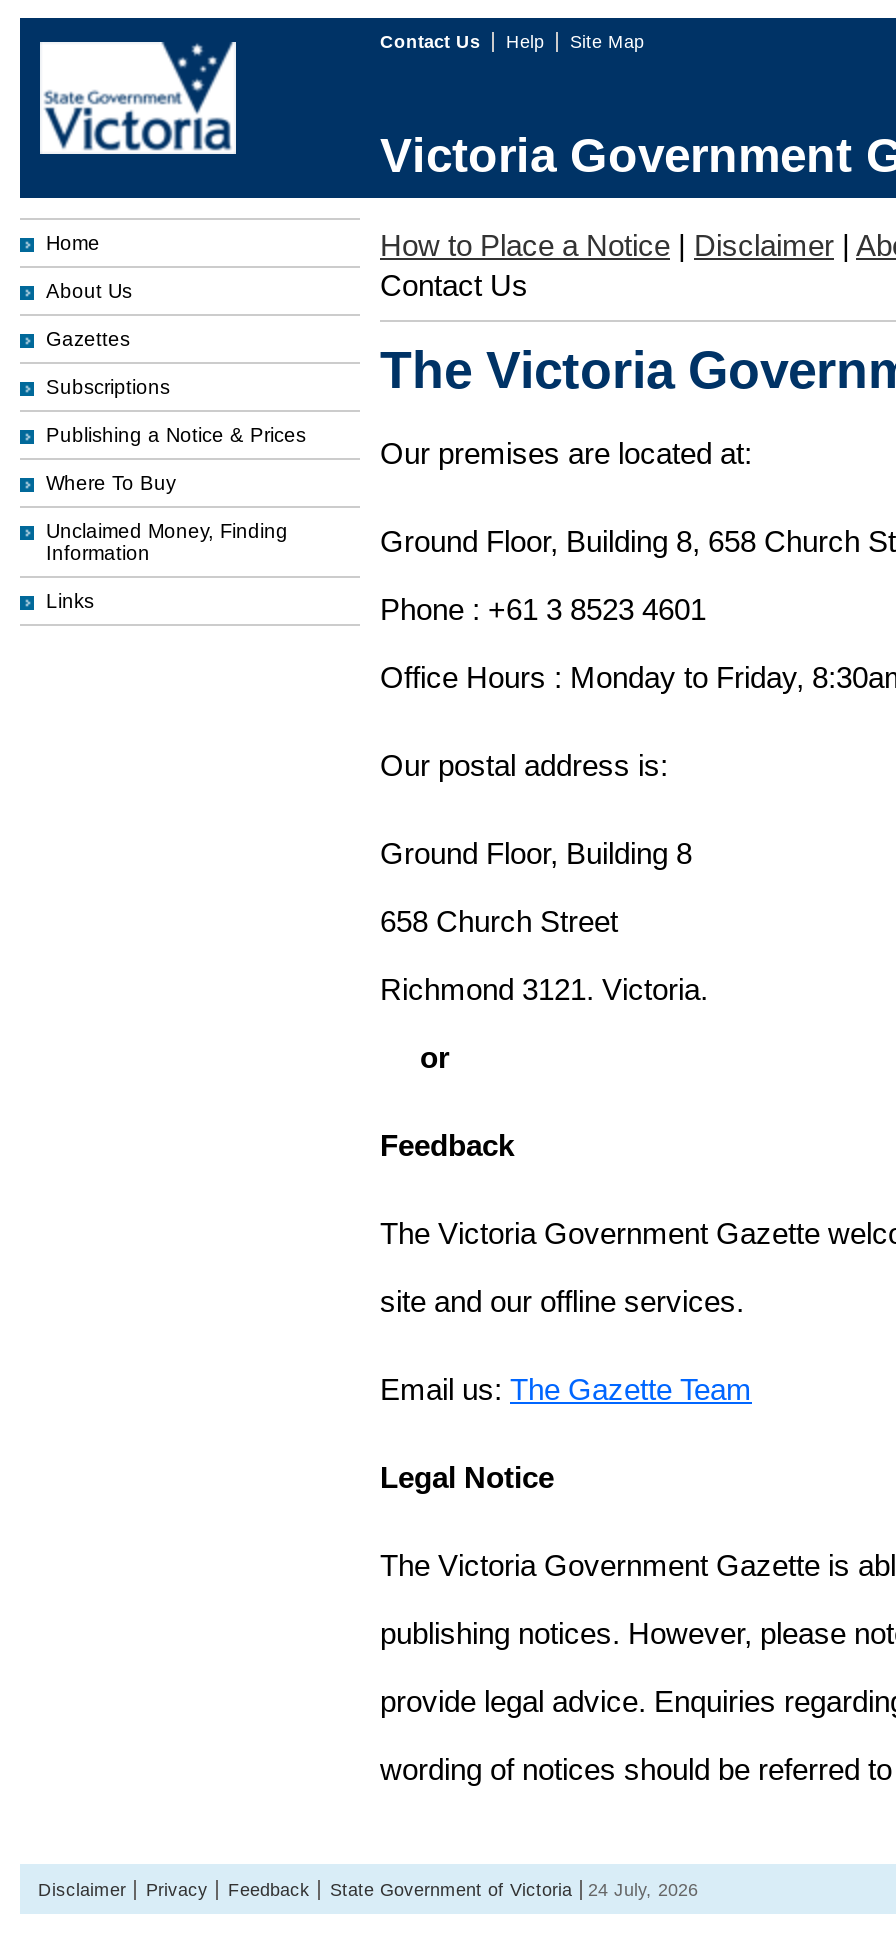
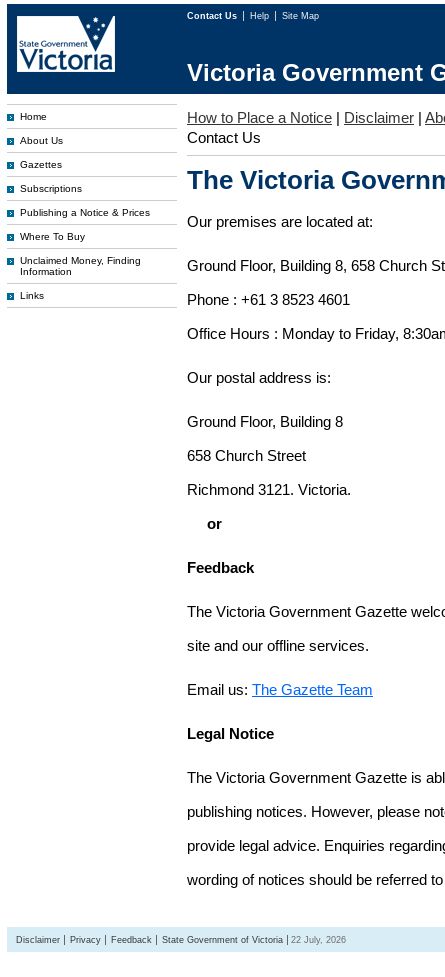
- Disclaimer Privacy Feedback State Government of Victoria 24 July, 2026
+ Disclaimer Privacy Feedback State Government of Victoria 22 July, 2026
